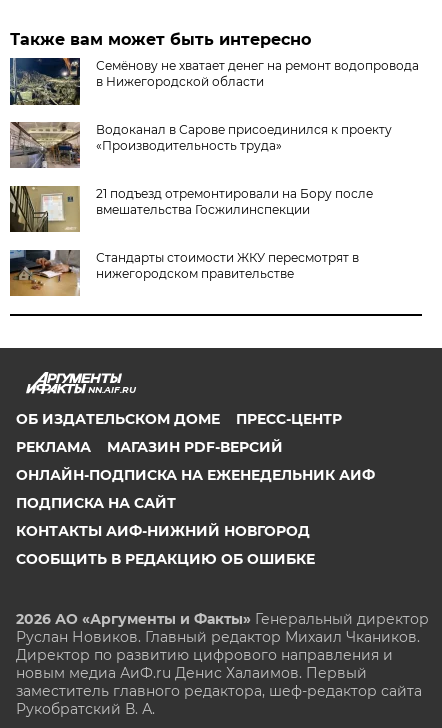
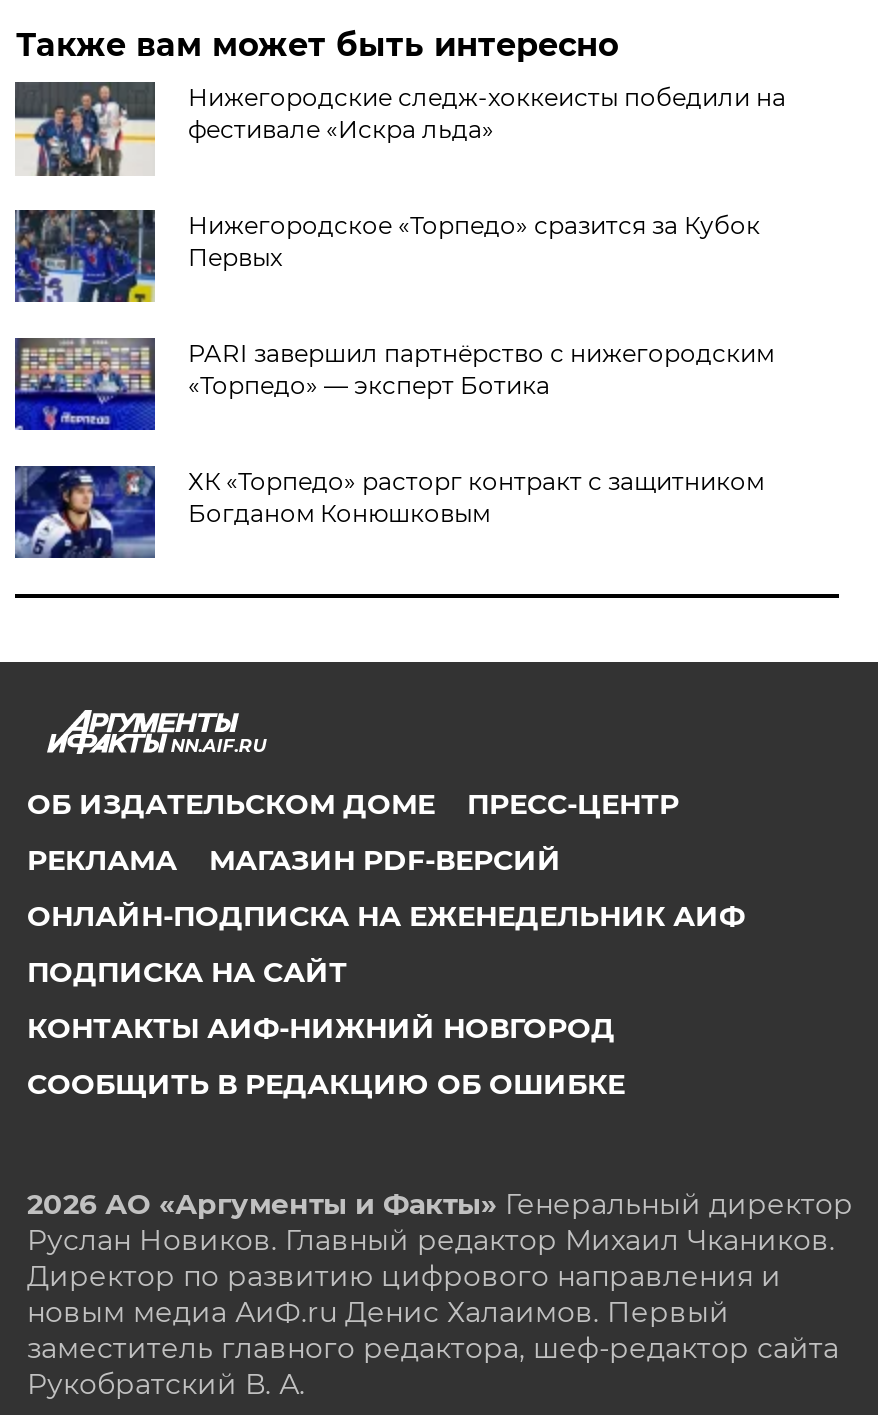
- [image]
- Семёнову не хватает денег на ремонт водопровода
- в Нижегородской области
+ [image]
+ Нижегородские следж-хоккеисты победили на
+ фестивале «Искра льда»

- [image]
- Водоканал в Сарове присоединился к проекту
- «Производительность труда»
+ [image]
+ Нижегородское «Торпедо» сразится за Кубок
+ Первых

- [image]
- 21 подъезд отремонтировали на Бору после
- вмешательства Госжилинспекции
+ [image]
+ PARI завершил партнёрство с нижегородским
+ «Торпедо» — эксперт Ботика

- [image]
- Стандарты стоимости ЖКУ пересмотрят в
- нижегородском правительстве
+ [image]
+ ХК «Торпедо» расторг контракт с защитником
+ Богданом Конюшковым
